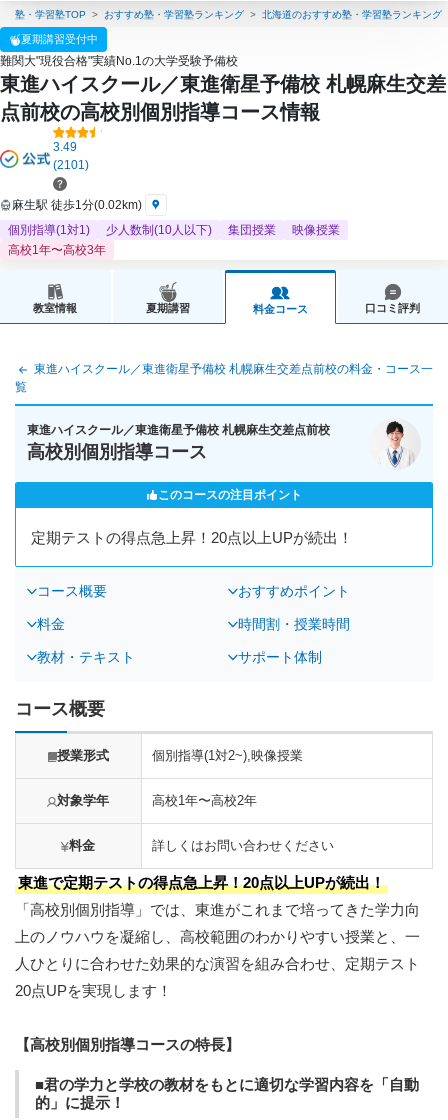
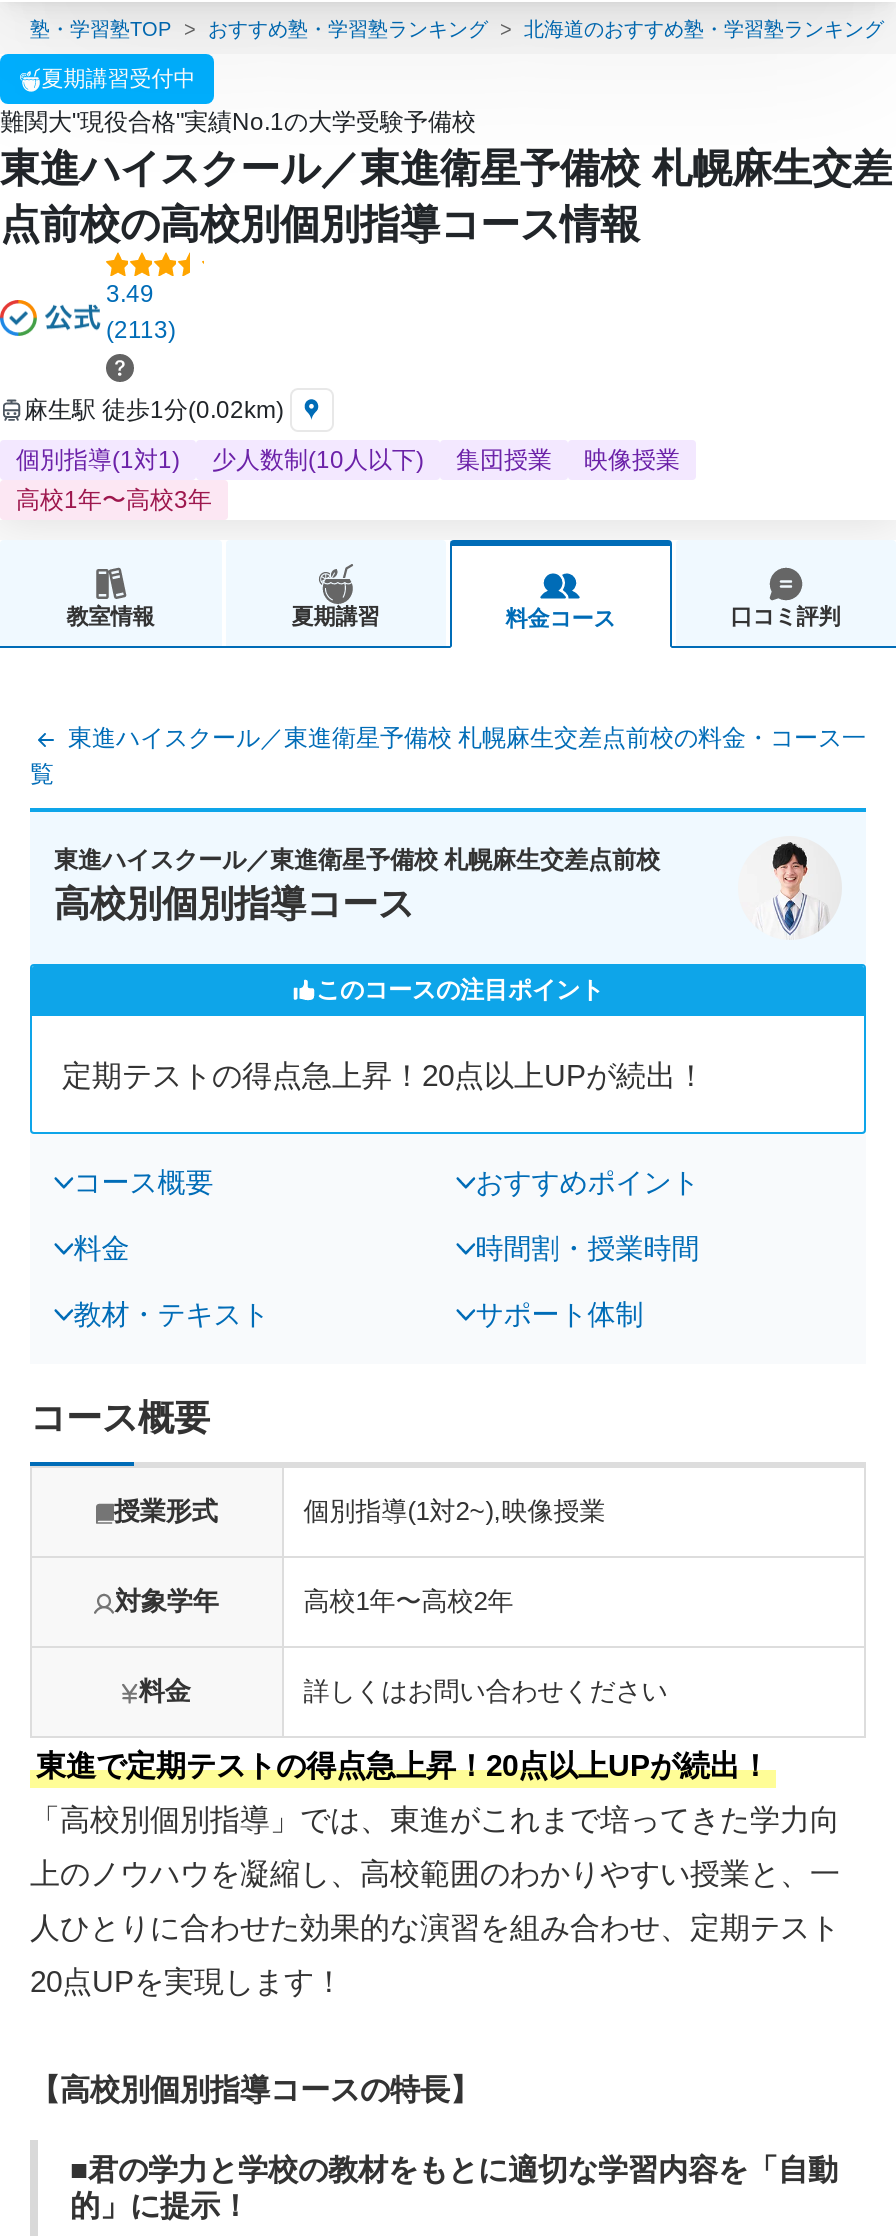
- (2101)
+ (2113)
